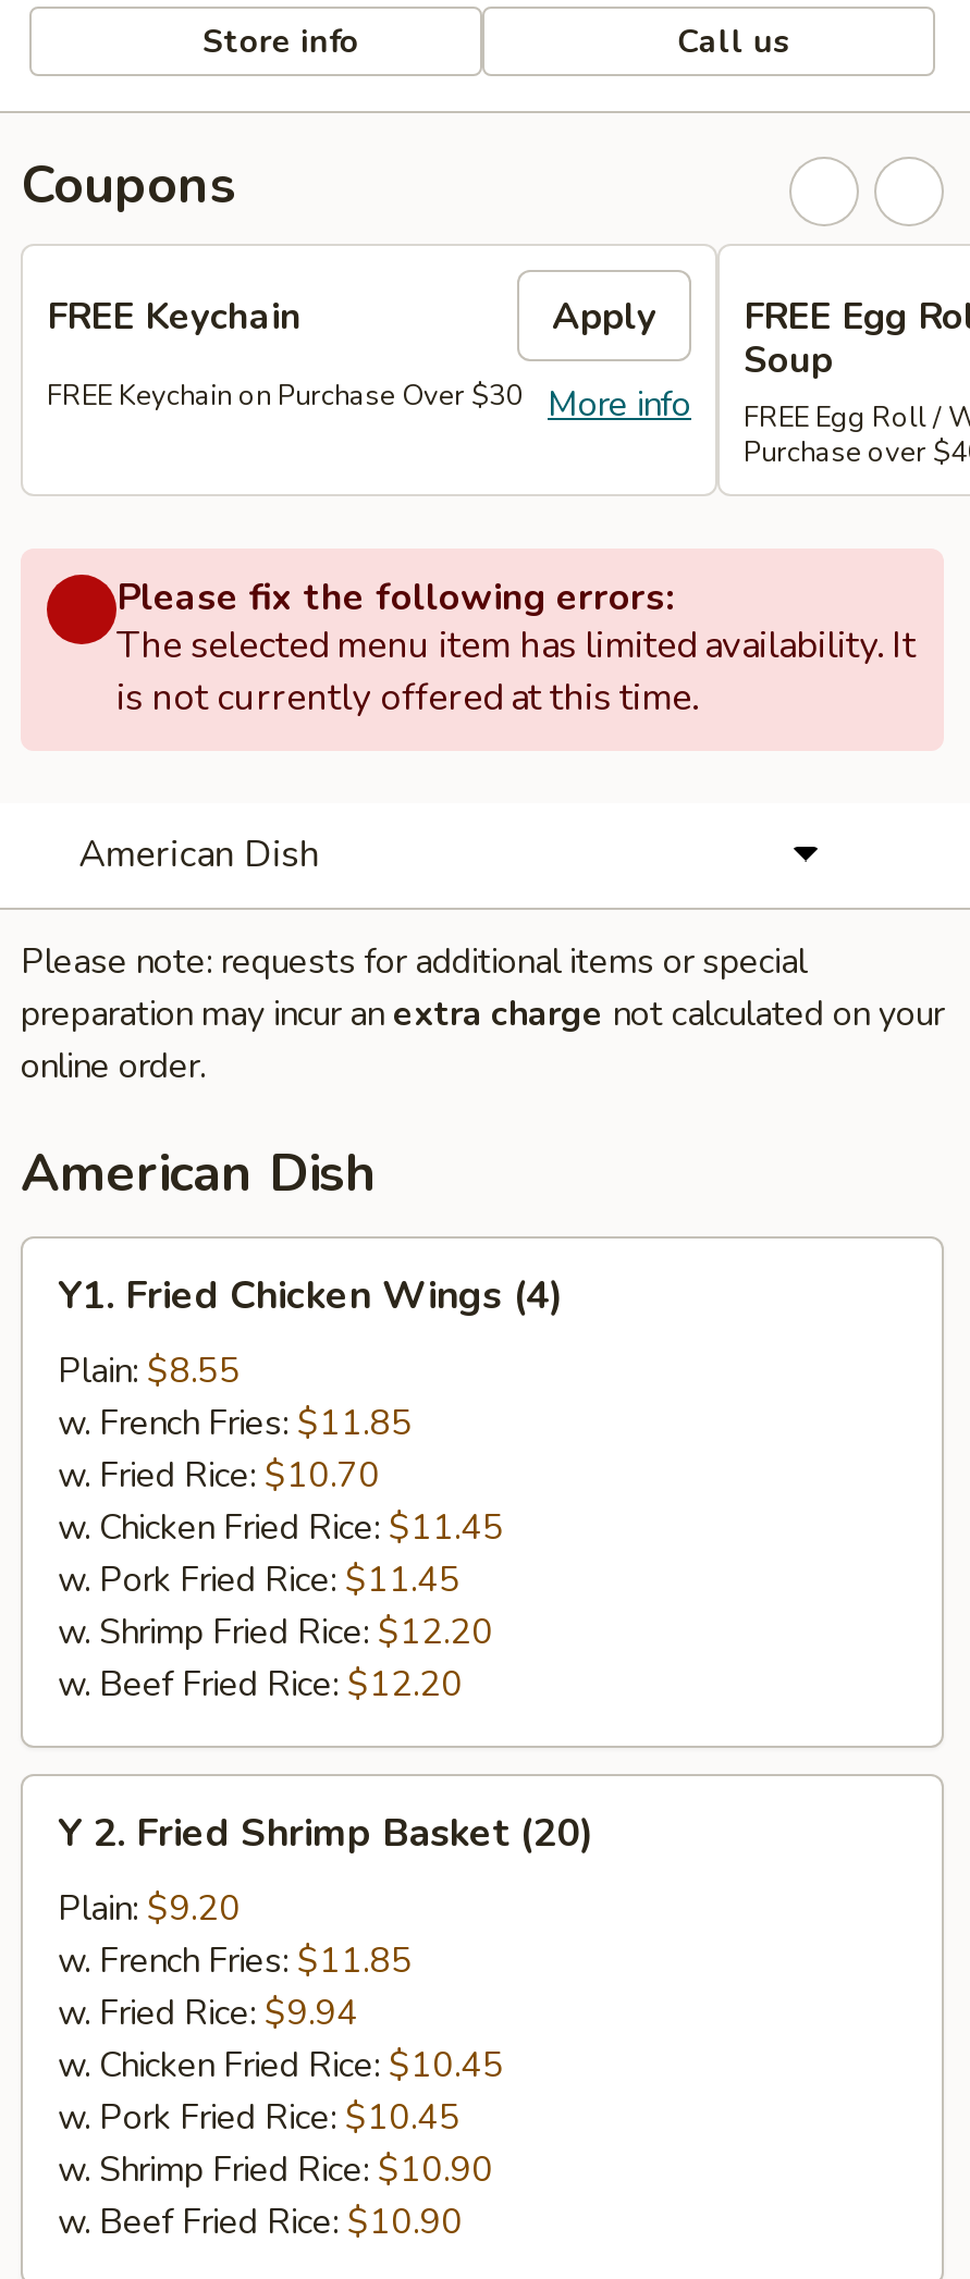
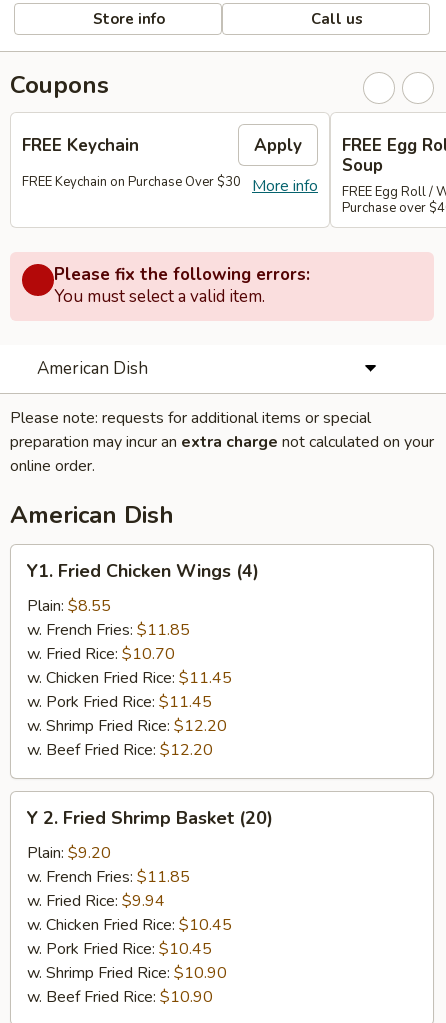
- The selected menu item has limited availability. It
- is not currently offered at this time.
+ You must select a valid item.
